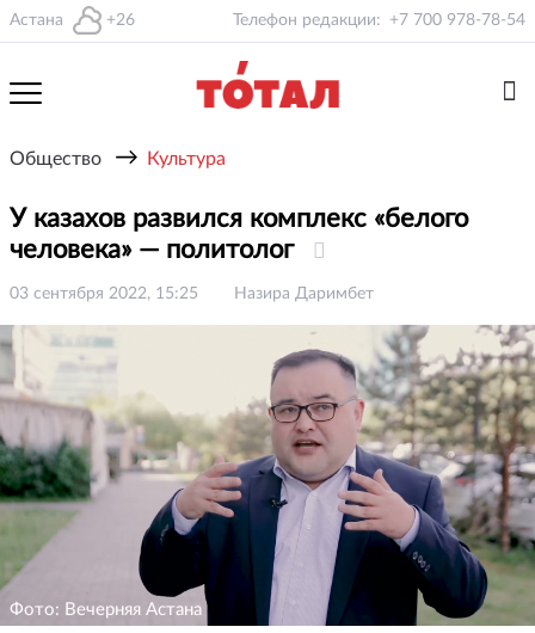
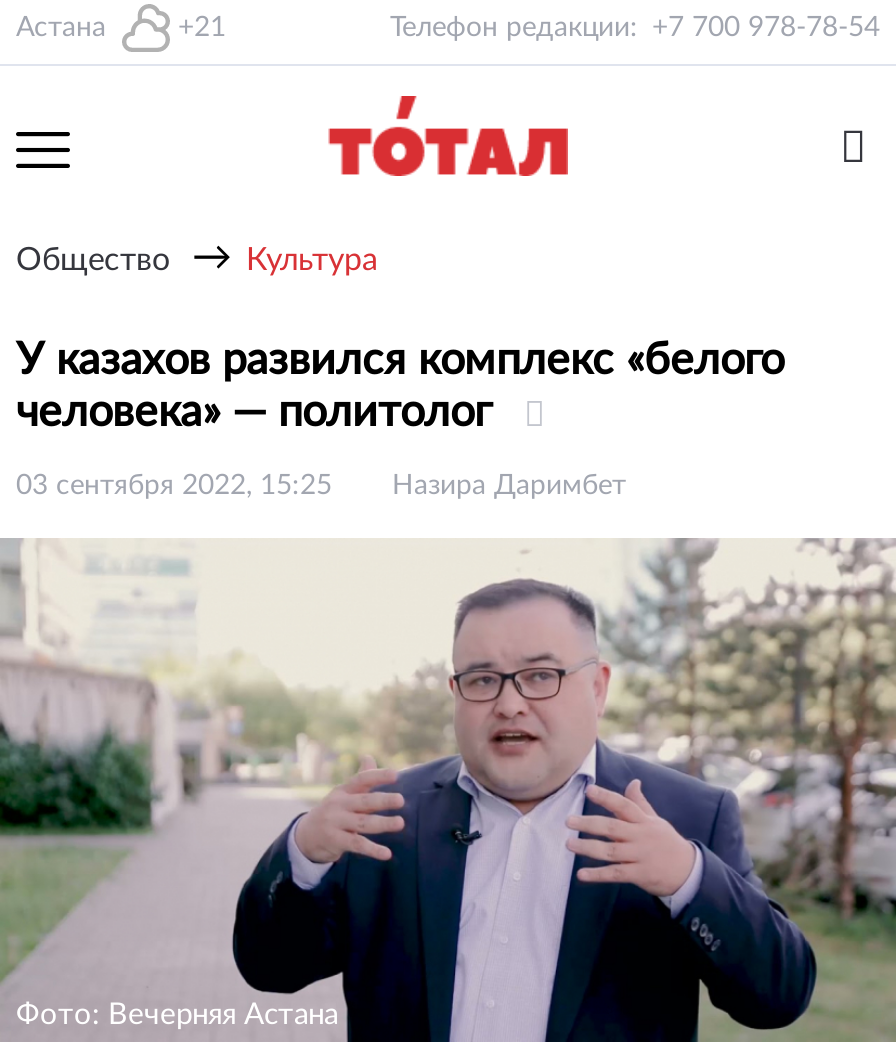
- +26
+ +21
